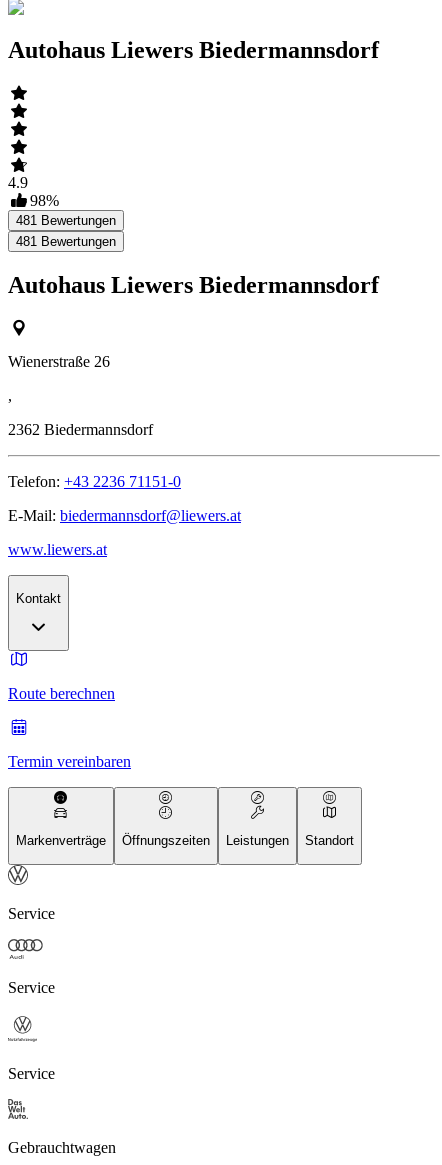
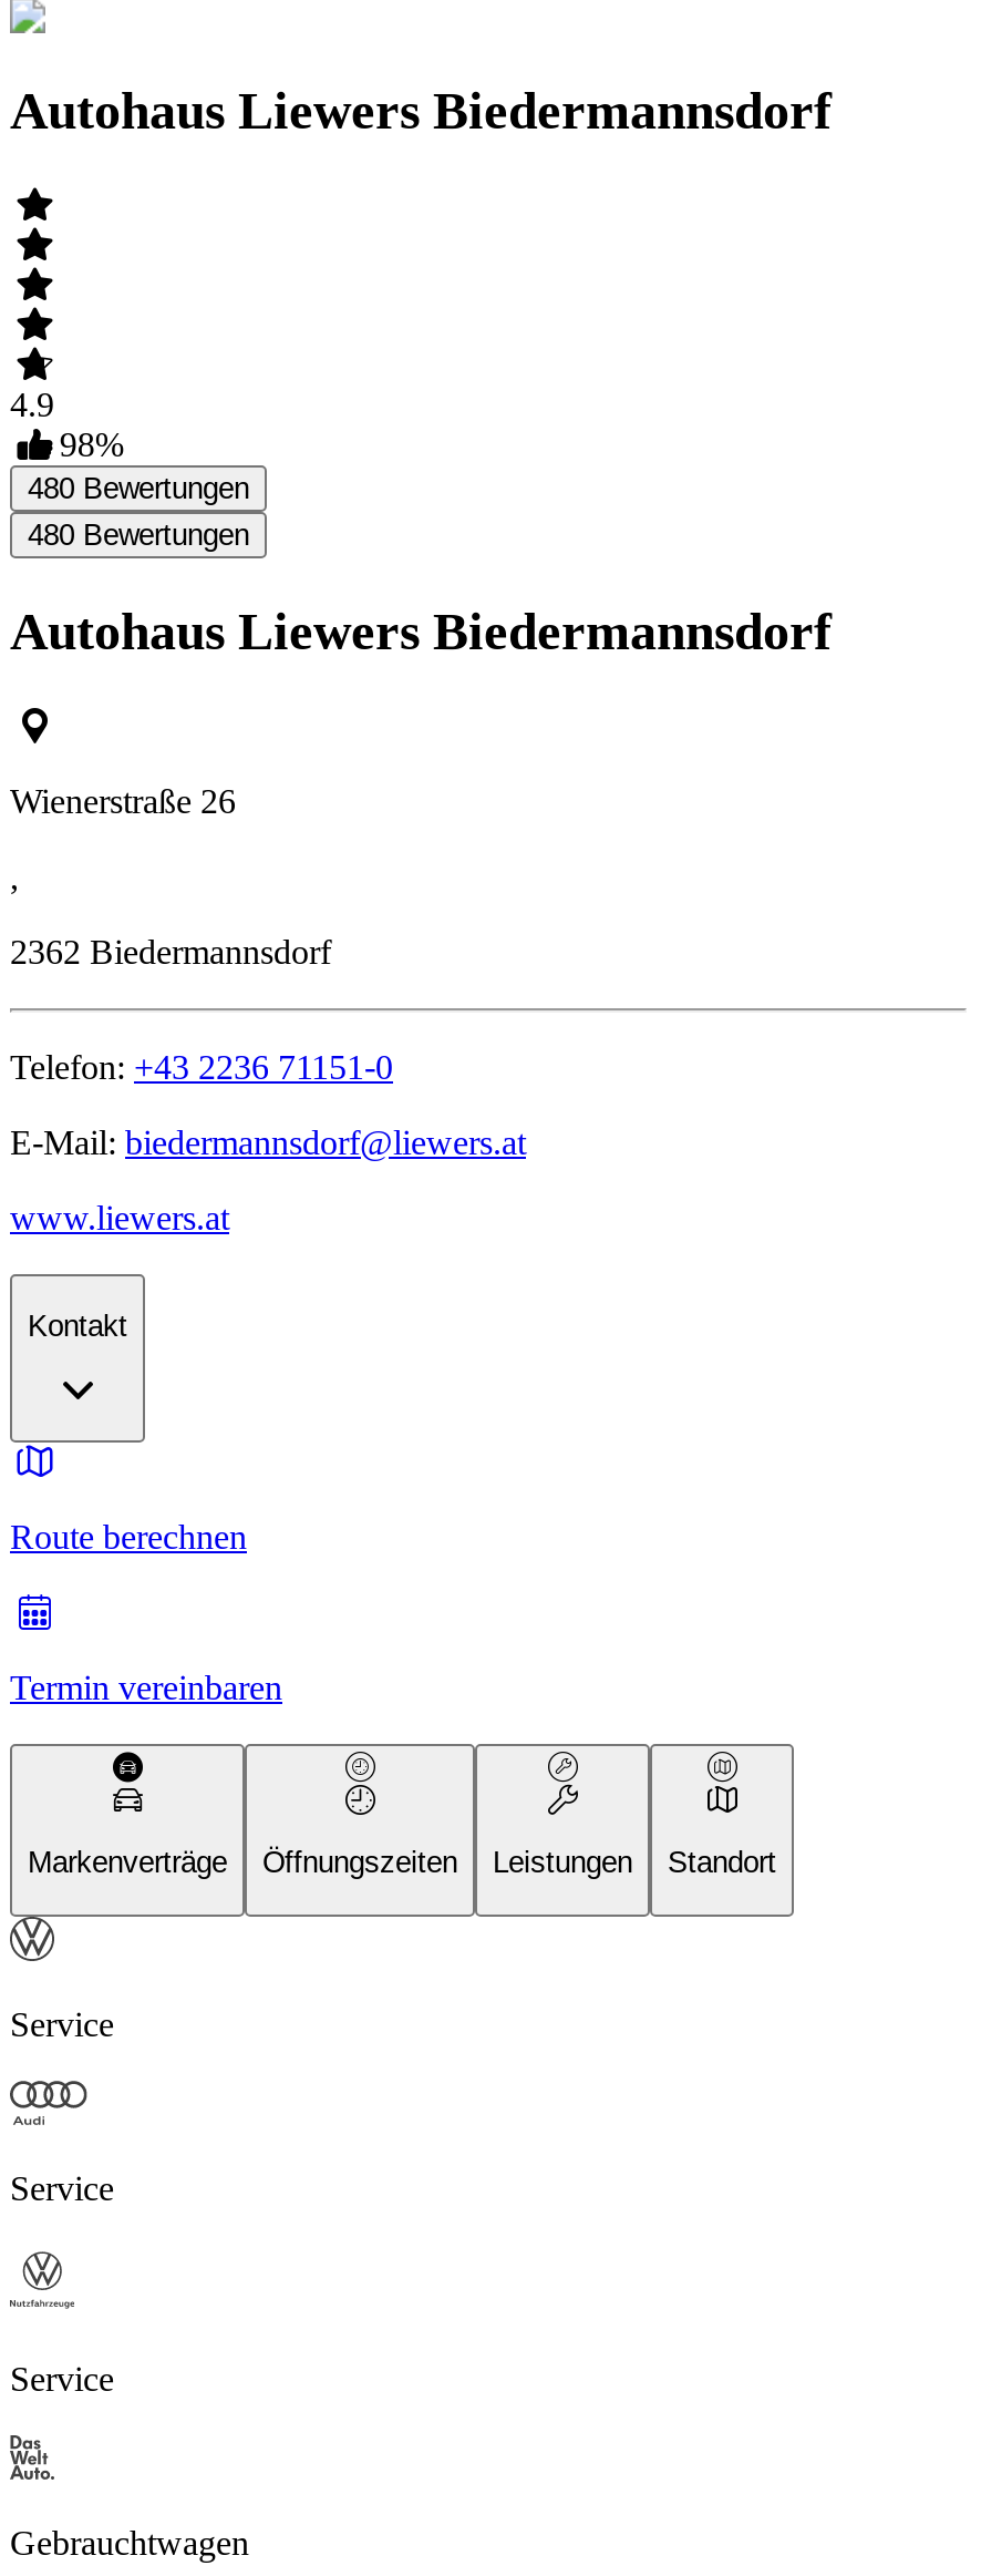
- 481 Bewertungen
+ 480 Bewertungen

- 481 Bewertungen
+ 480 Bewertungen
